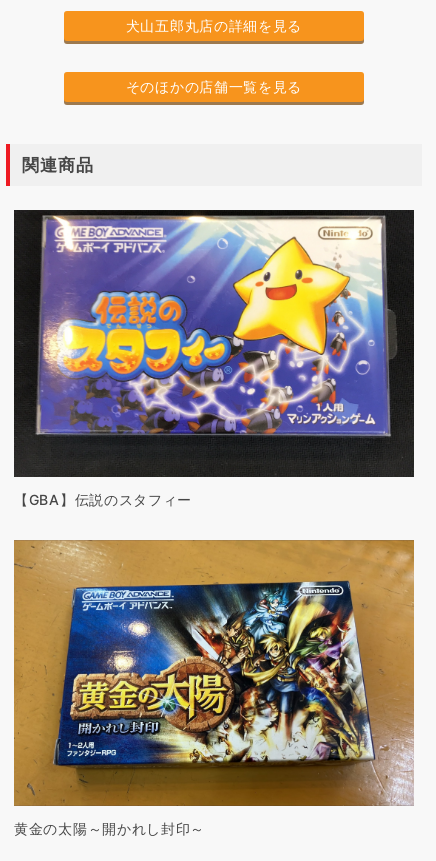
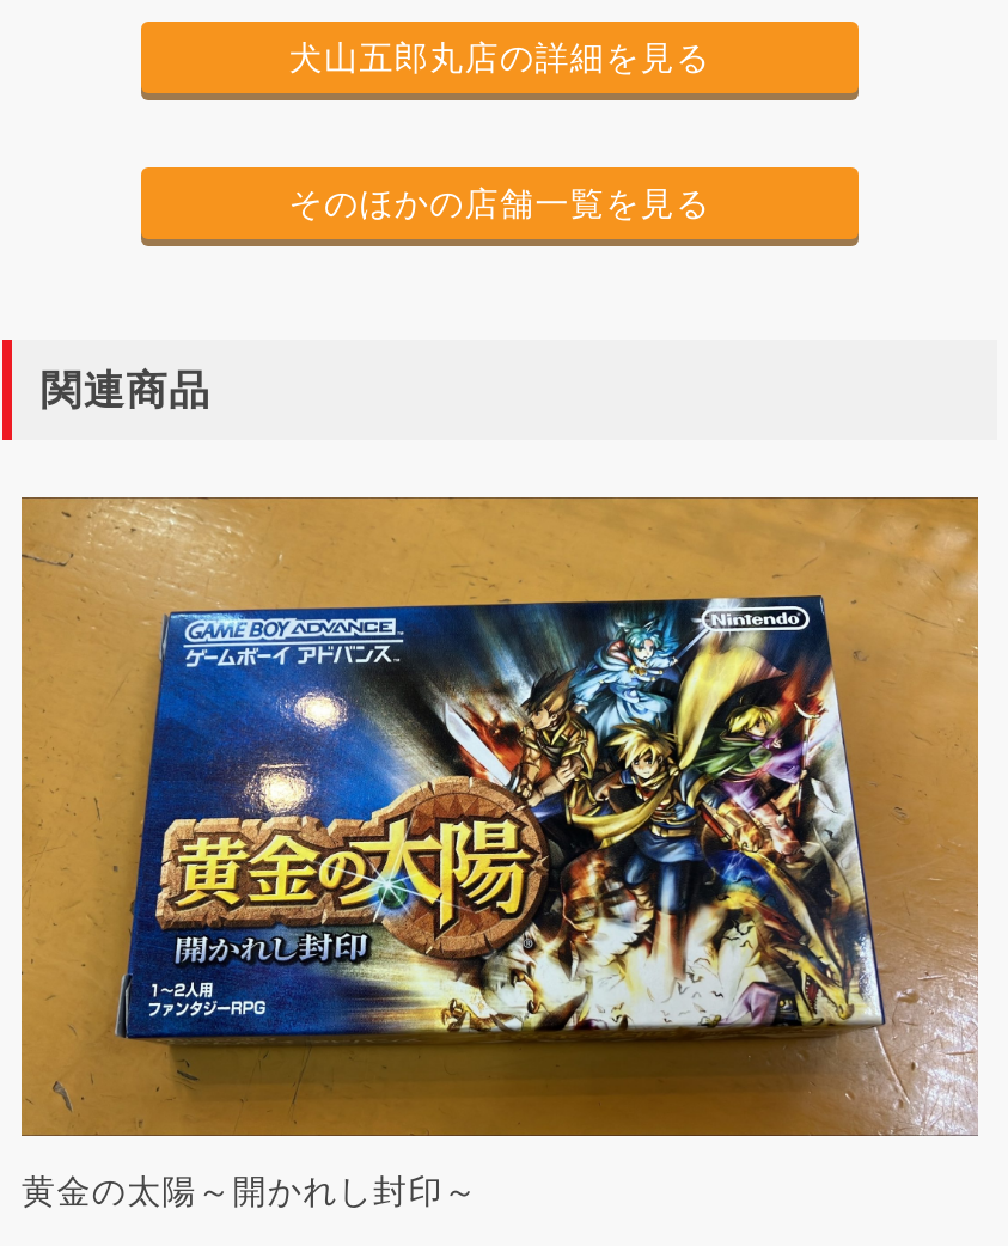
- [image]
- 【GBA】伝説のスタフィー
